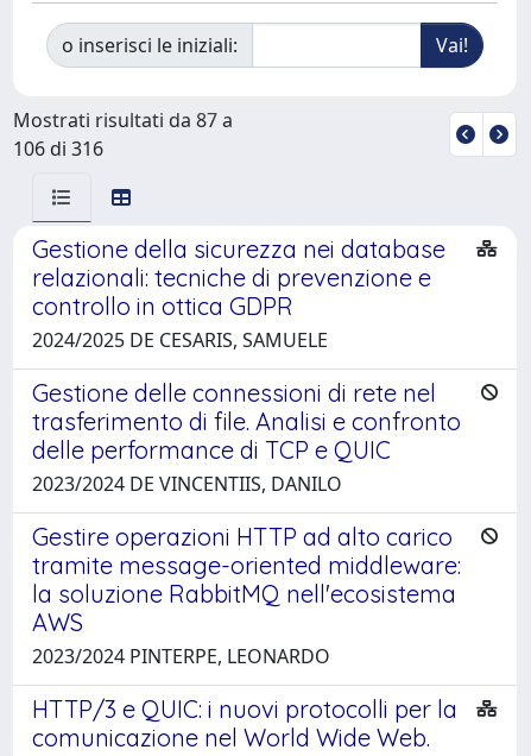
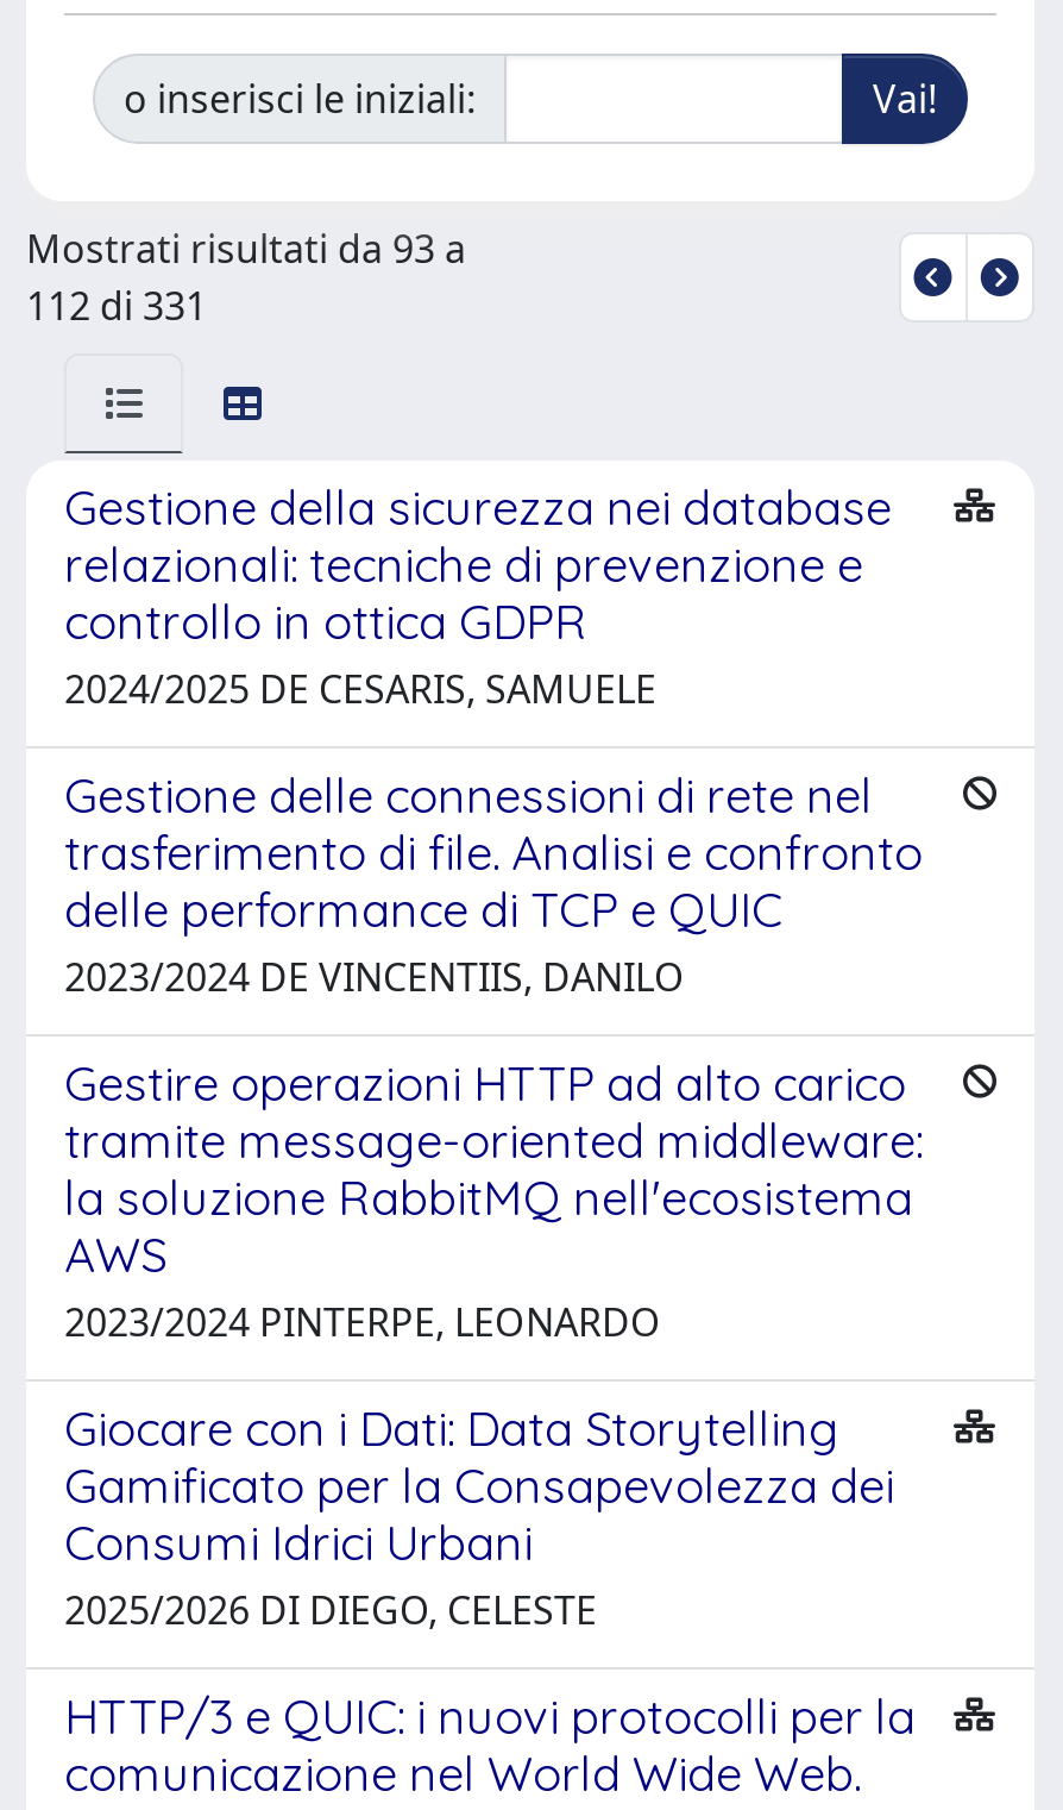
- Mostrati risultati da 87 a
+ Mostrati risultati da 93 a

- 106 di 316
+ 112 di 331

+ Giocare con i Dati: Data Storytelling
+ Gamificato per la Consapevolezza dei
+ Consumi Idrici Urbani
+ 2025/2026 DI DIEGO, CELESTE
